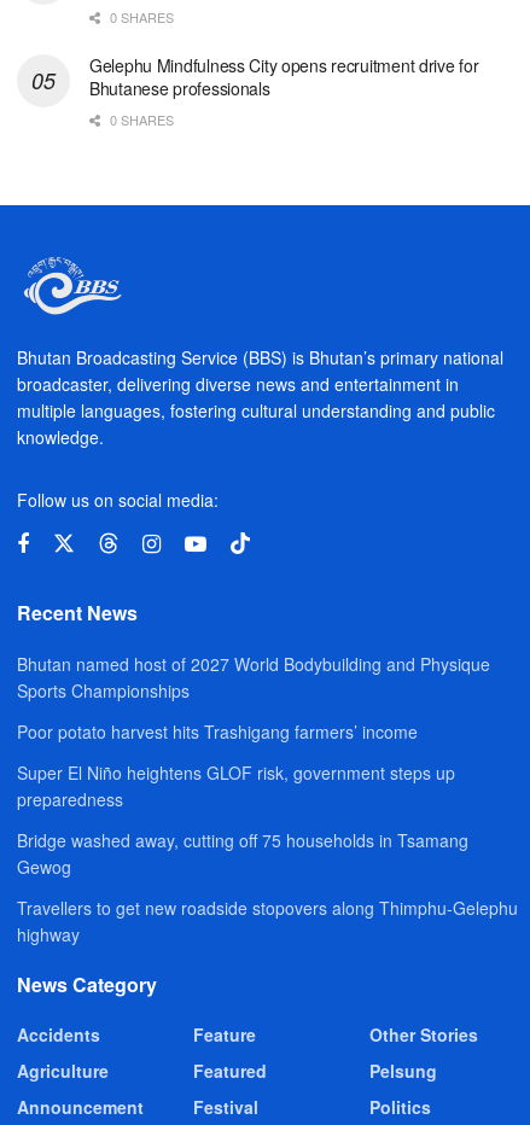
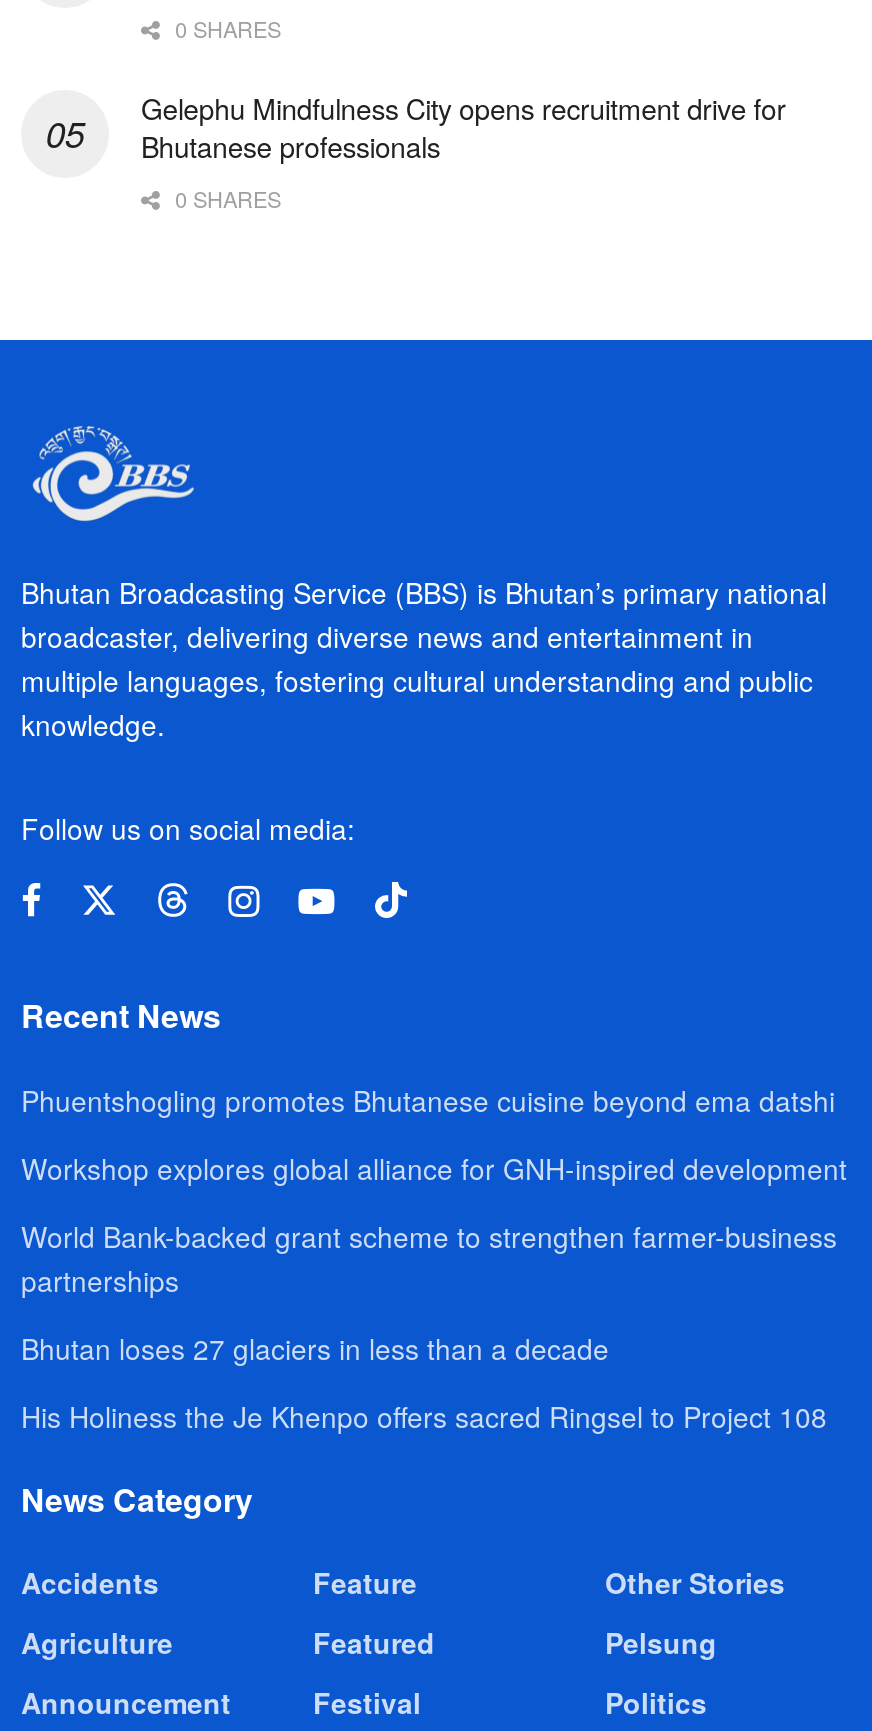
- Bhutan named host of 2027 World Bodybuilding and Physique
- Sports Championships
+ Phuentshogling promotes Bhutanese cuisine beyond ema datshi

- Poor potato harvest hits Trashigang farmers’ income
+ Workshop explores global alliance for GNH-inspired development

- Super El Niño heightens GLOF risk, government steps up
- preparedness
+ World Bank-backed grant scheme to strengthen farmer-business
+ partnerships

- Bridge washed away, cutting off 75 households in Tsamang
- Gewog
+ Bhutan loses 27 glaciers in less than a decade

- Travellers to get new roadside stopovers along Thimphu-Gelephu
- highway
+ His Holiness the Je Khenpo offers sacred Ringsel to Project 108
